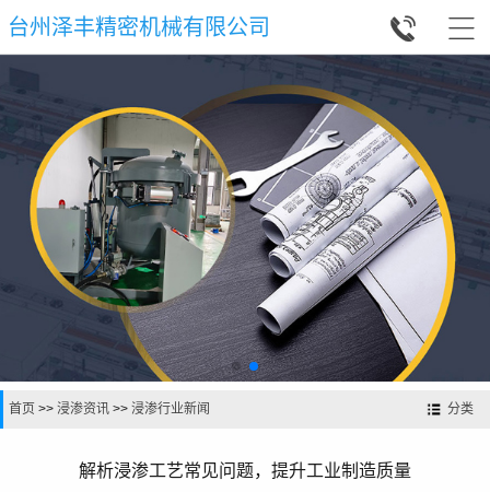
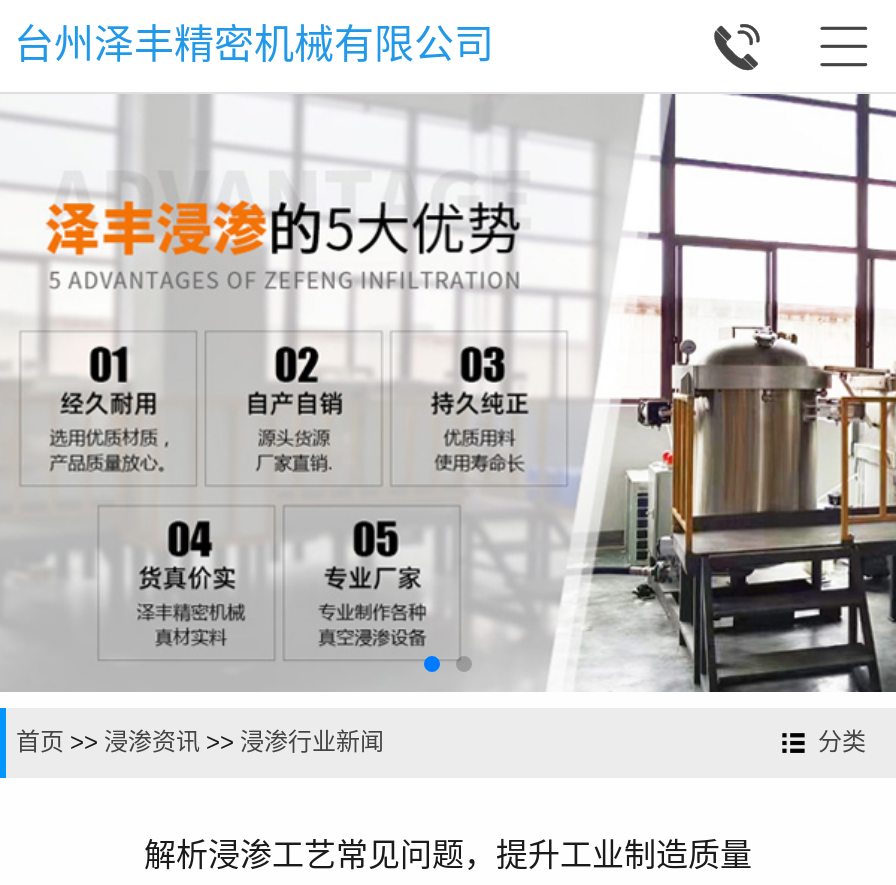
- [image]
+ [image]
